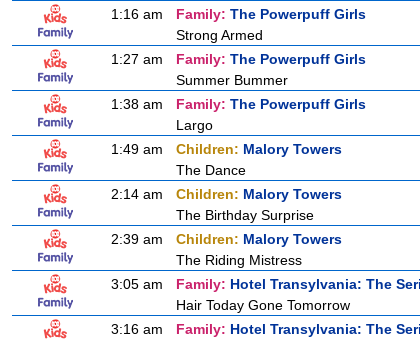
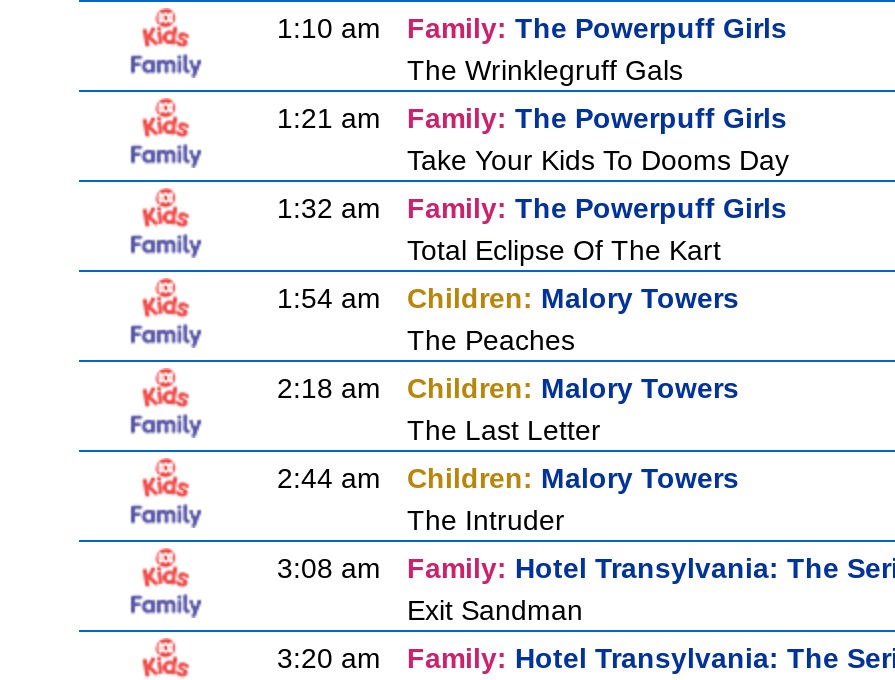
- 1:16 am Family: The Powerpuff Girls
+ 1:10 am Family: The Powerpuff Girls

- Strong Armed
+ The Wrinklegruff Gals

- 1:27 am Family: The Powerpuff Girls
+ 1:21 am Family: The Powerpuff Girls

- Summer Bummer
+ Take Your Kids To Dooms Day

- 1:38 am Family: The Powerpuff Girls
+ 1:32 am Family: The Powerpuff Girls

- Largo
+ Total Eclipse Of The Kart

- 1:49 am Children: Malory Towers
+ 1:54 am Children: Malory Towers

- The Dance
+ The Peaches

- 2:14 am Children: Malory Towers
+ 2:18 am Children: Malory Towers

- The Birthday Surprise
+ The Last Letter

- 2:39 am Children: Malory Towers
+ 2:44 am Children: Malory Towers

- The Riding Mistress
+ The Intruder

- 3:05 am
+ 3:08 am

- Hair Today Gone Tomorrow
+ Exit Sandman

- 3:16 am
+ 3:20 am
